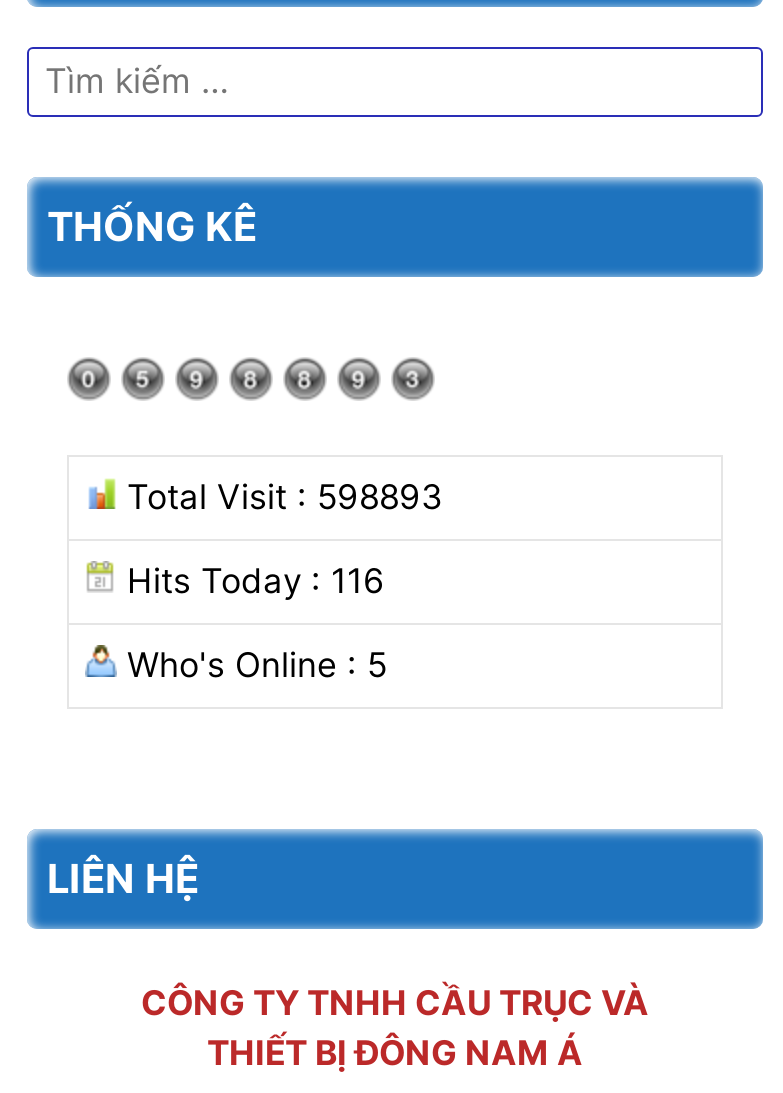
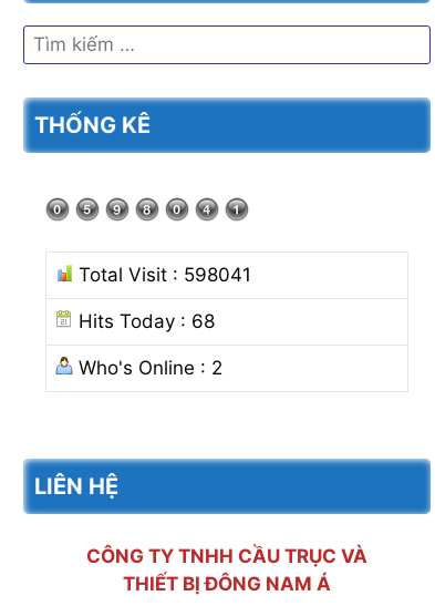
- Total Visit : 598893
+ Total Visit : 598041

- Hits Today : 116
+ Hits Today : 68

- Who's Online : 5
+ Who's Online : 2
